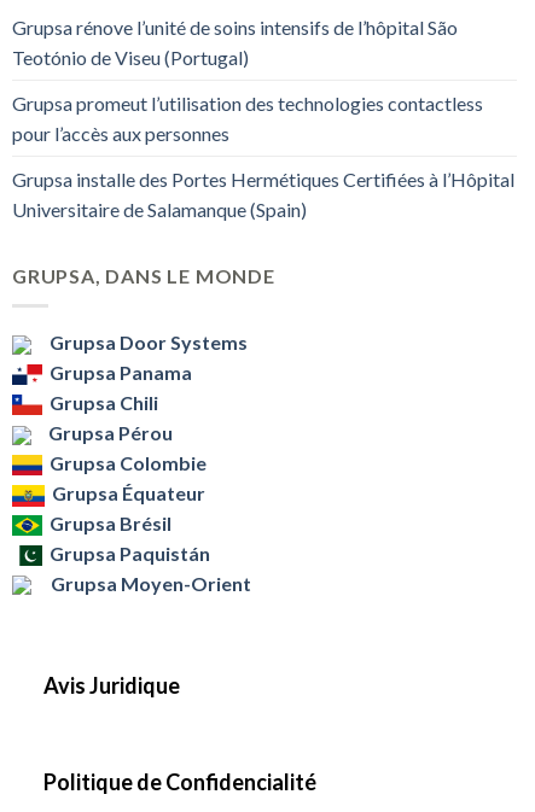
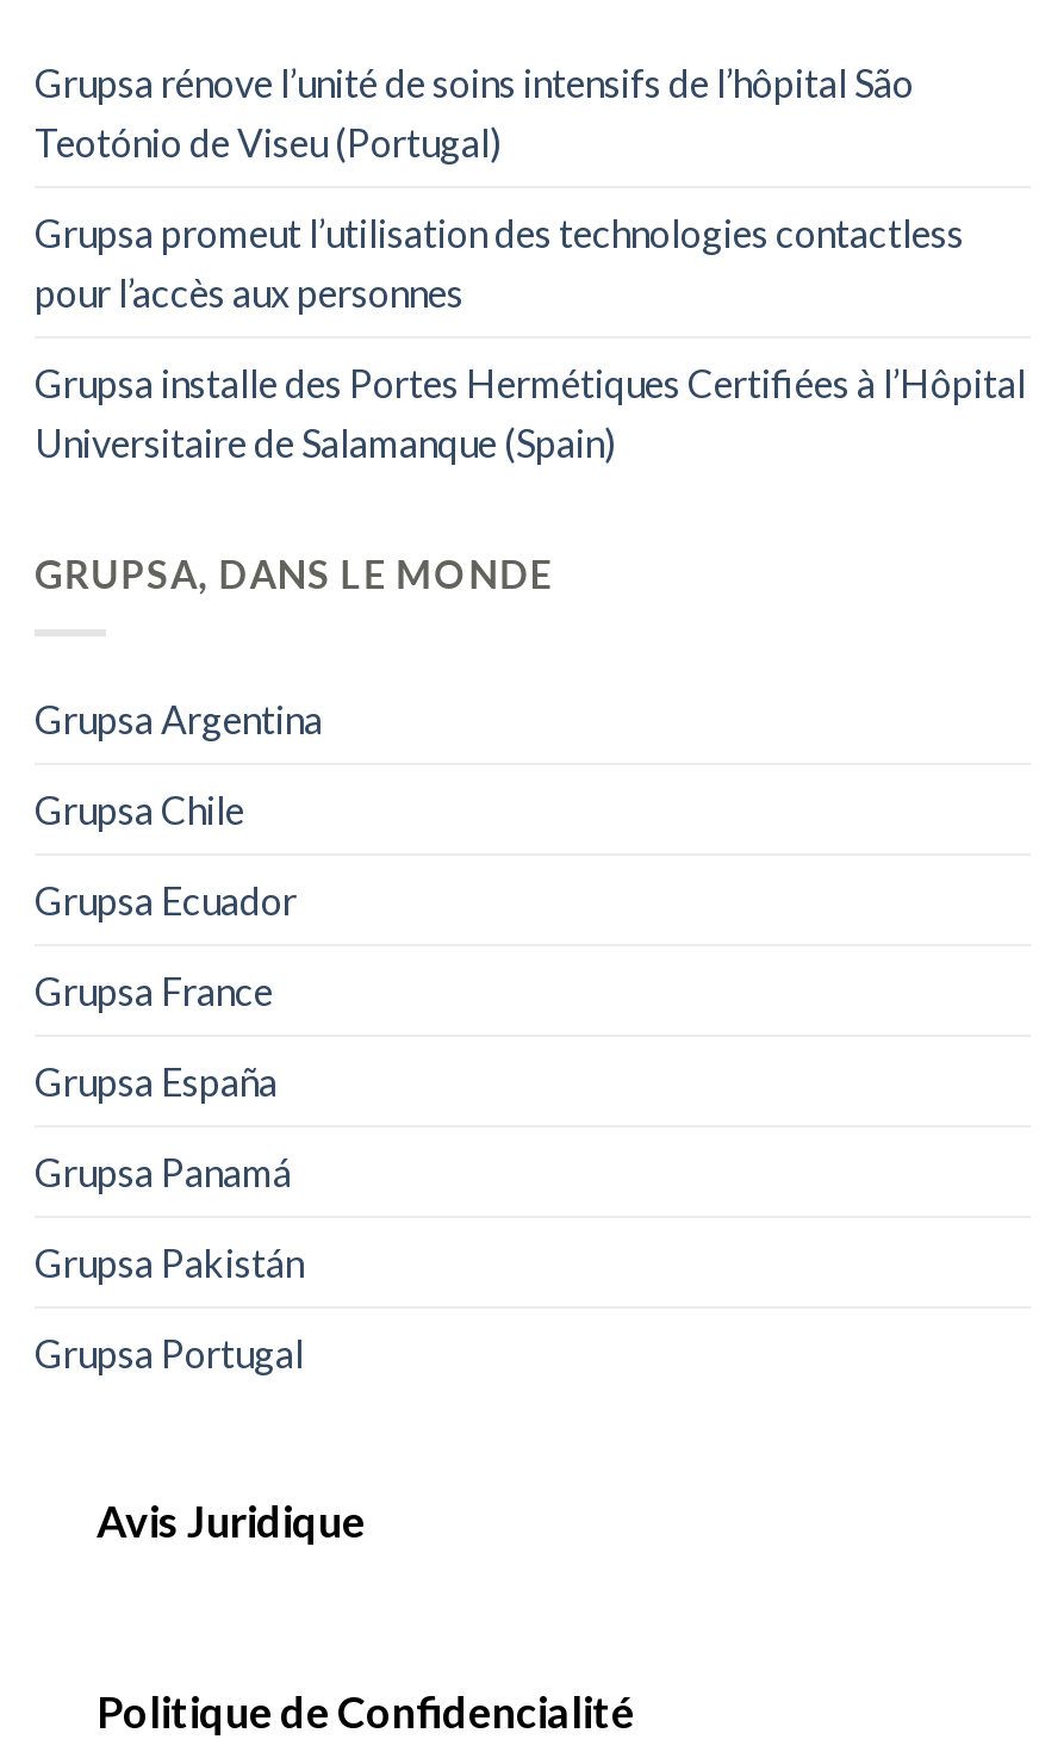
- Grupsa Door Systems
- Grupsa Panama
- Grupsa Chili
- Grupsa Pérou
- Grupsa Colombie
- Grupsa Équateur
- Grupsa Brésil
- Grupsa Paquistán
- Grupsa Moyen-Orient
+ Grupsa Argentina
+ Grupsa Chile
+ Grupsa Ecuador
+ Grupsa France
+ Grupsa España
+ Grupsa Panamá
+ Grupsa Pakistán
+ Grupsa Portugal
